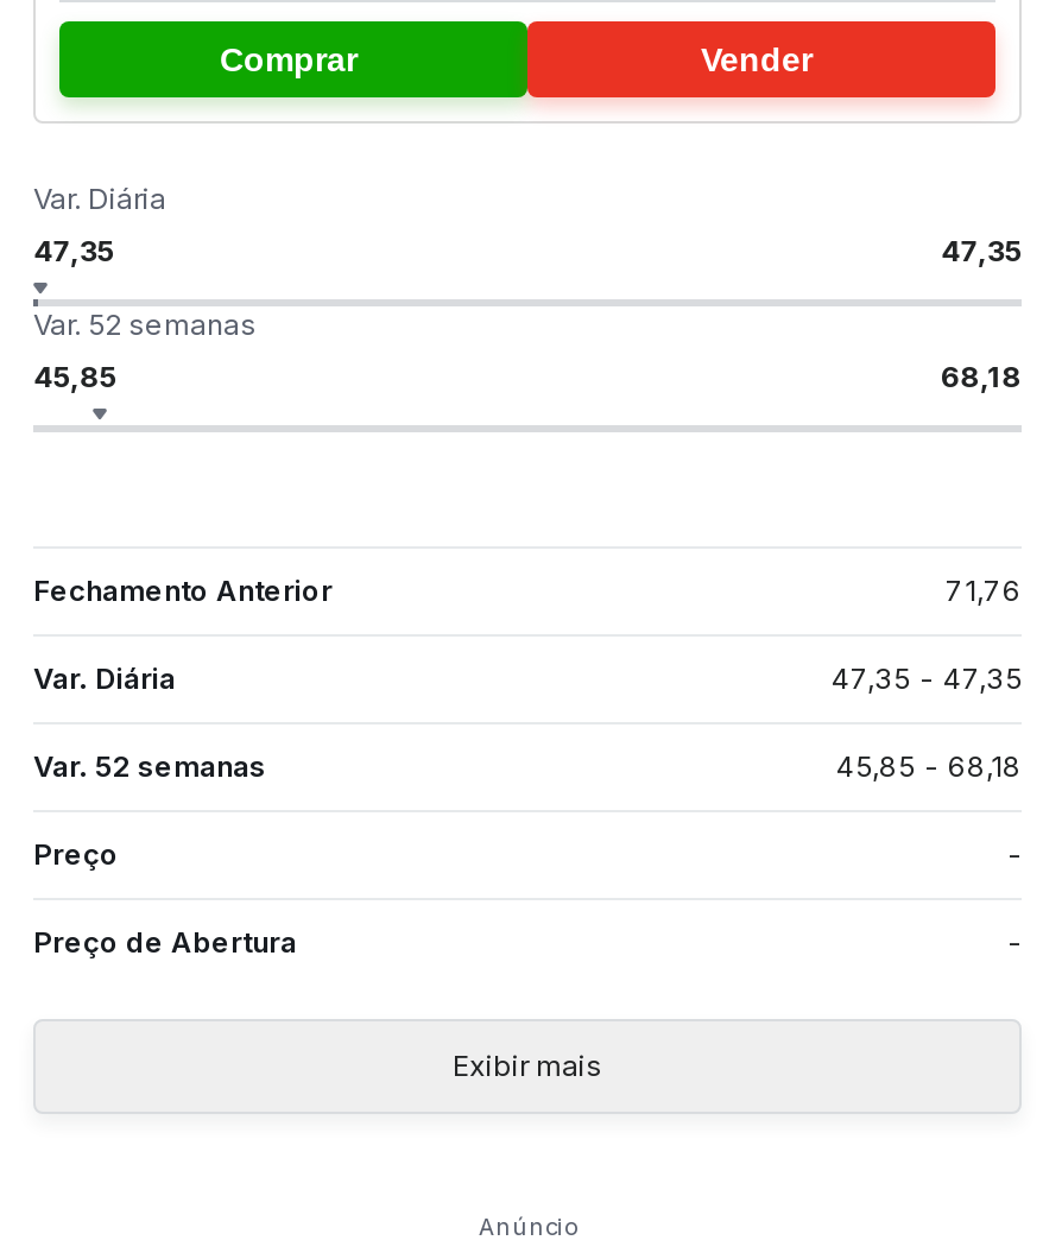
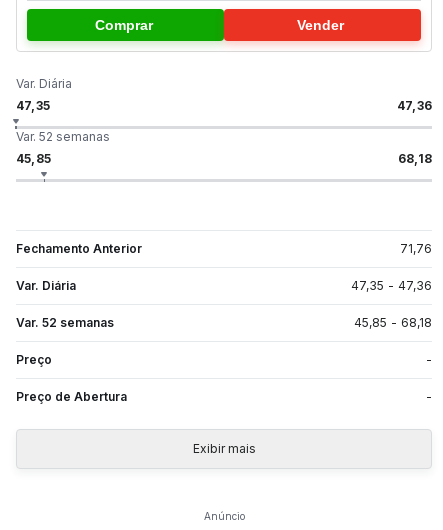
- 47,35
+ 47,36

- 47,35 - 47,35
+ 47,35 - 47,36
